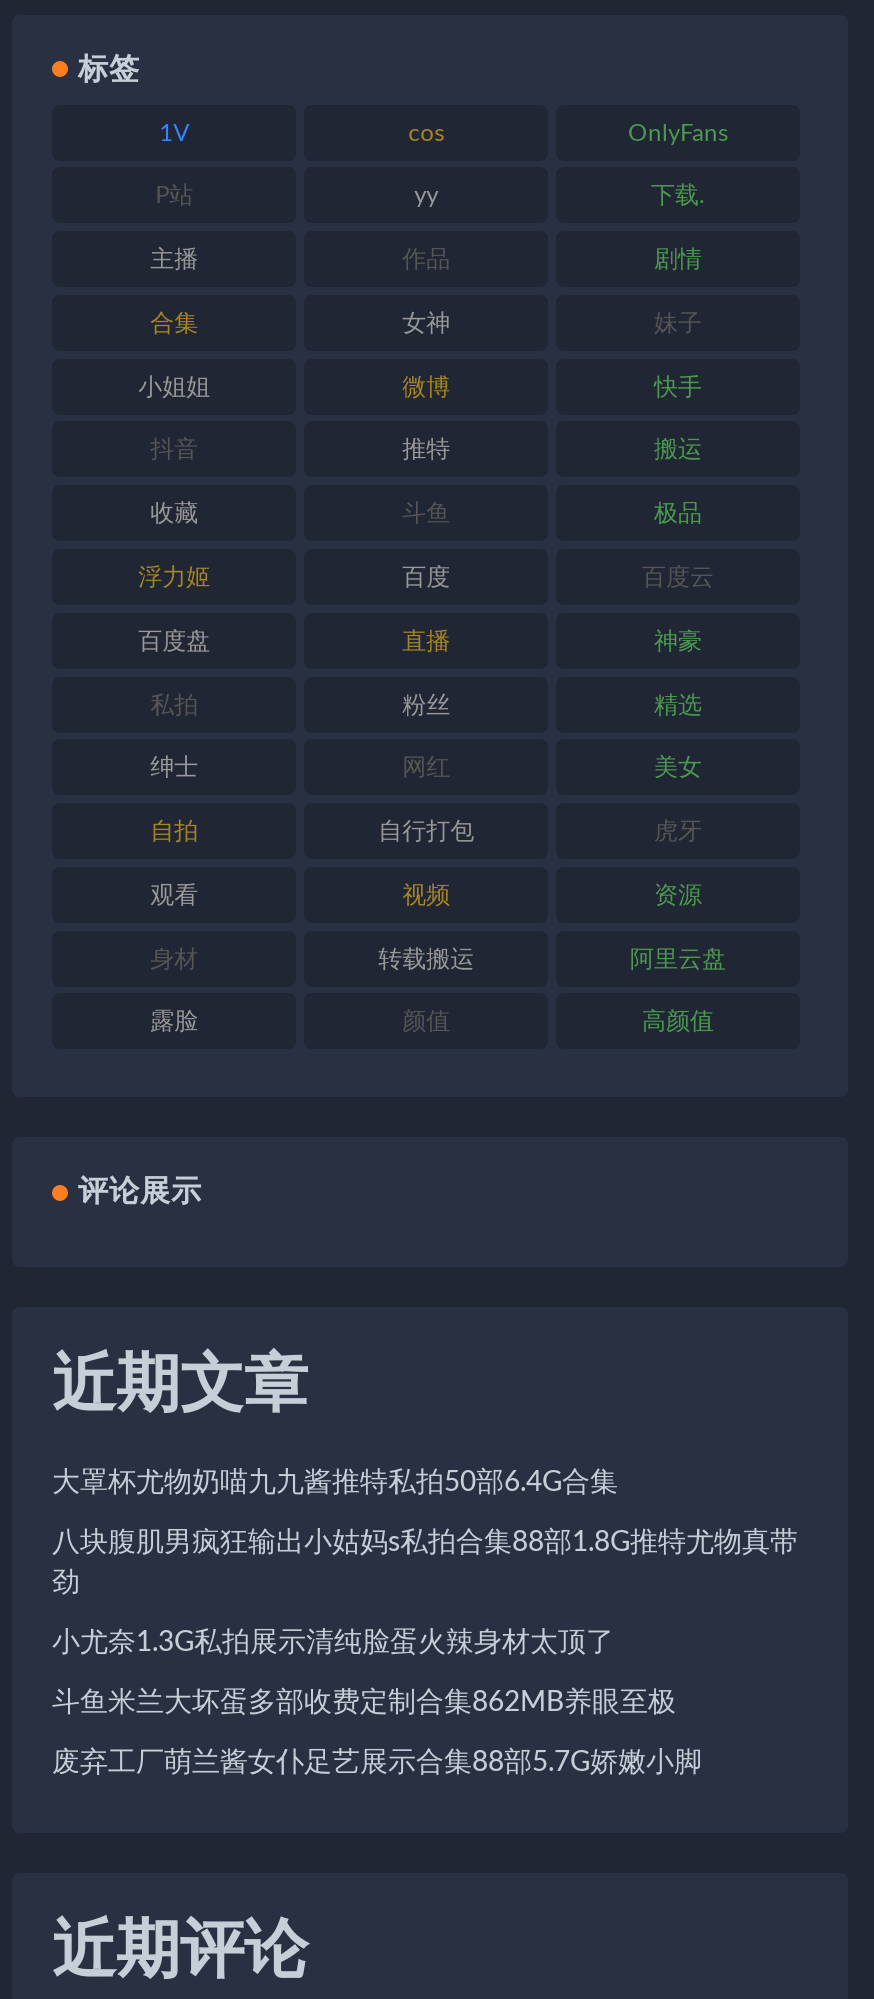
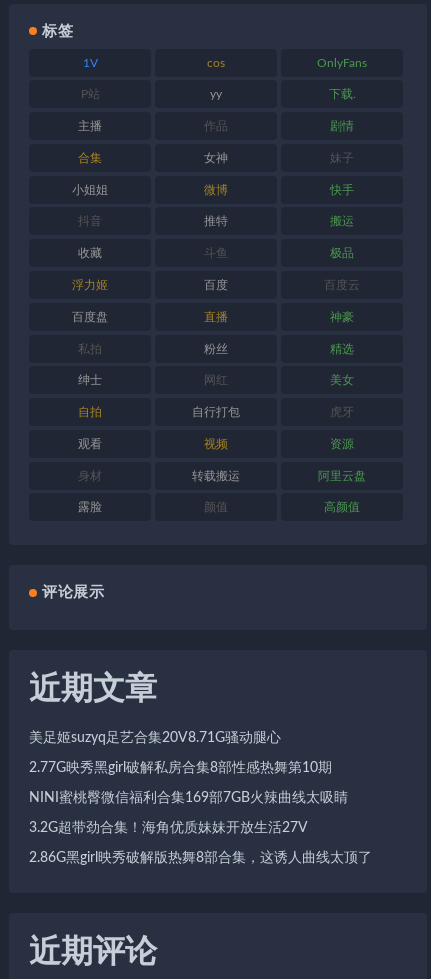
- 大罩杯尤物奶喵九九酱推特私拍50部6.4G合集
+ 美足姬suzyq足艺合集20V8.71G骚动腿心

- 八块腹肌男疯狂输出小姑妈s私拍合集88部1.8G推特尤物真带
- 劲
+ 2.77G映秀黑girl破解私房合集8部性感热舞第10期

- 小尤奈1.3G私拍展示清纯脸蛋火辣身材太顶了
+ NINI蜜桃臀微信福利合集169部7GB火辣曲线太吸睛

- 斗鱼米兰大坏蛋多部收费定制合集862MB养眼至极
+ 3.2G超带劲合集！海角优质妹妹开放生活27V

- 废弃工厂萌兰酱女仆足艺展示合集88部5.7G娇嫩小脚
+ 2.86G黑girl映秀破解版热舞8部合集，这诱人曲线太顶了
